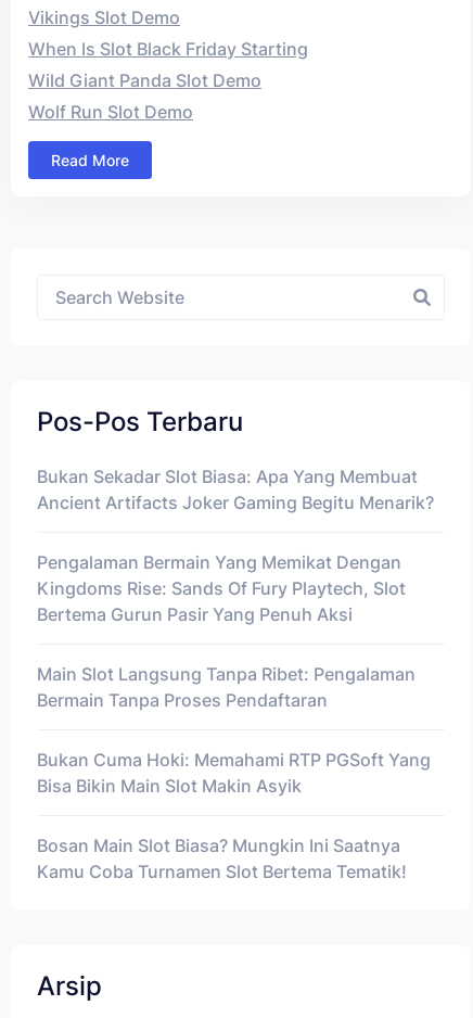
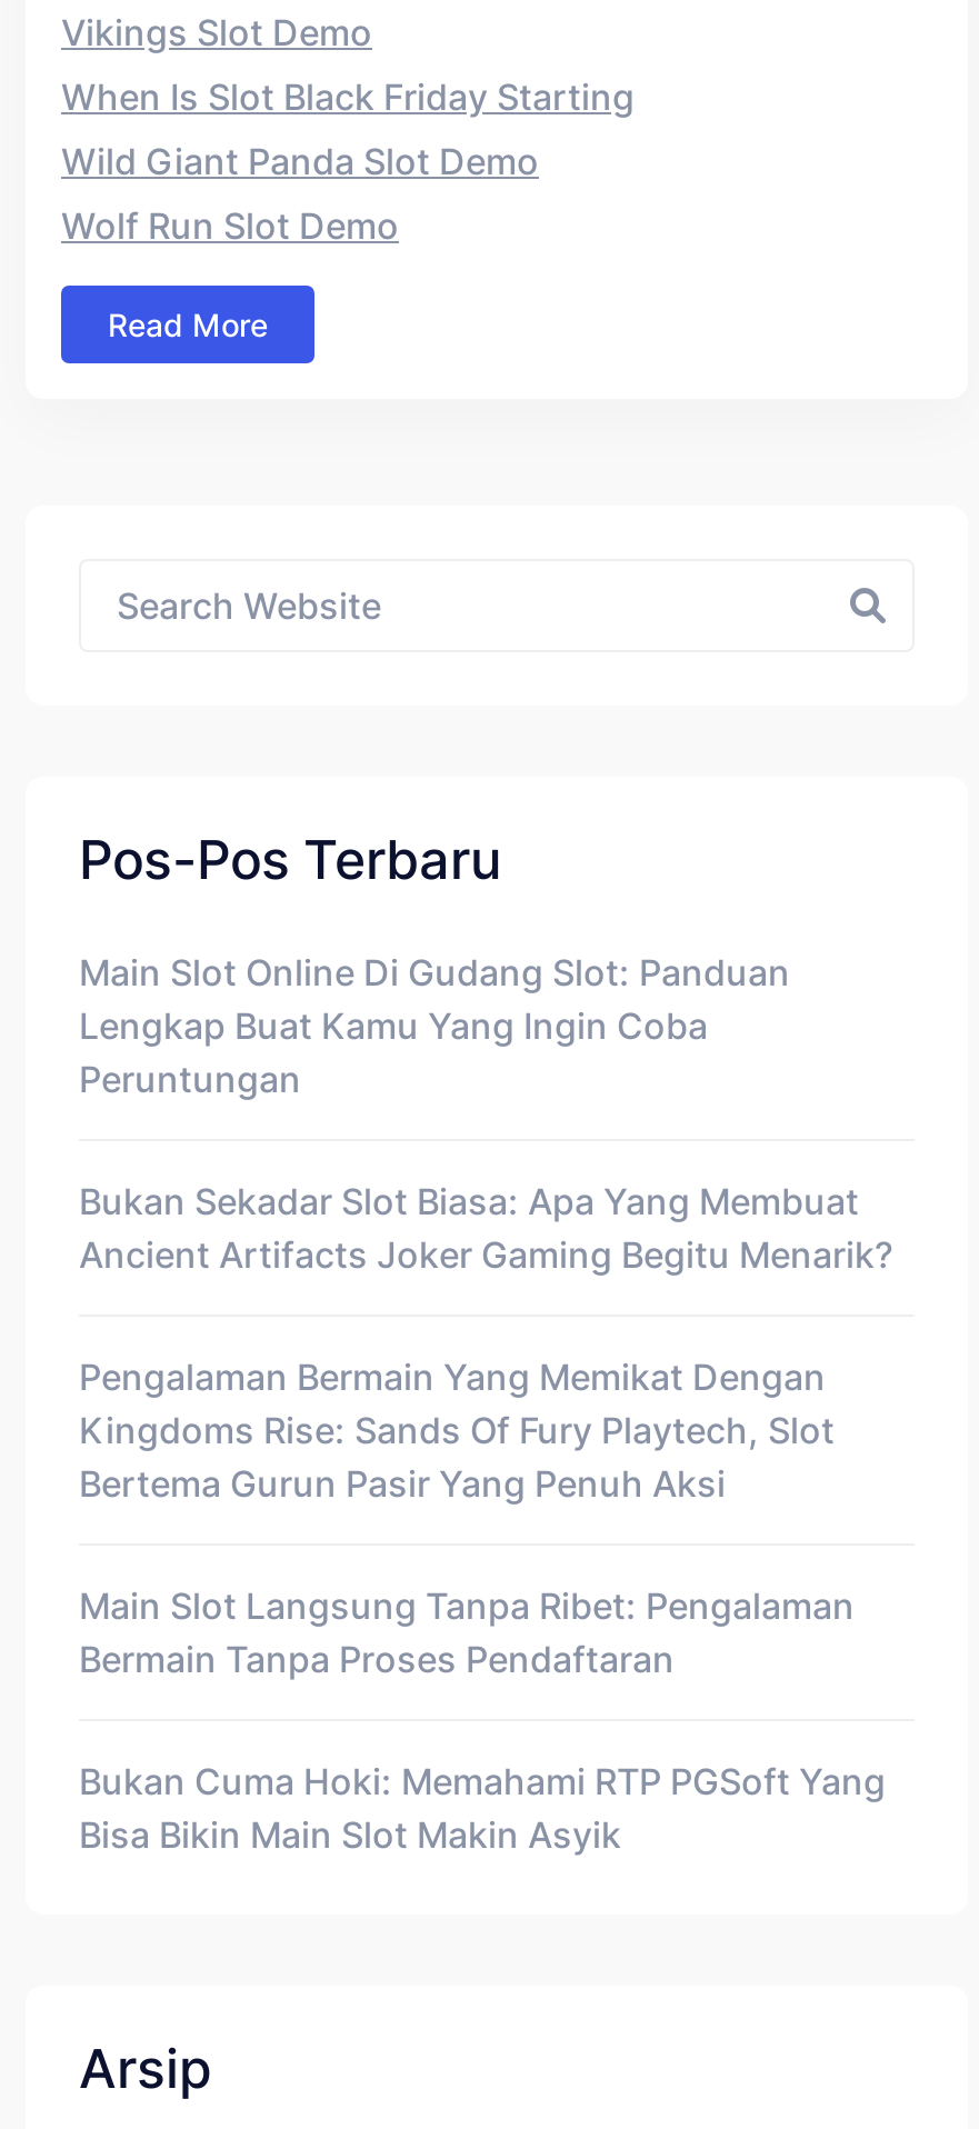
+ Main Slot Online Di Gudang Slot: Panduan
+ Lengkap Buat Kamu Yang Ingin Coba
+ Peruntungan

moved down: Bukan Sekadar Slot Biasa: Apa Yang Membuat | Ancient Artifacts Joker Gaming Begitu Menarik? | Pengalaman Bermain Yang Memikat Dengan | ... | Bukan Cuma Hoki: Memahami RTP PGSoft Yang | Bisa Bikin Main Slot Makin Asyik

- Bosan Main Slot Biasa? Mungkin Ini Saatnya
- Kamu Coba Turnamen Slot Bertema Tematik!
